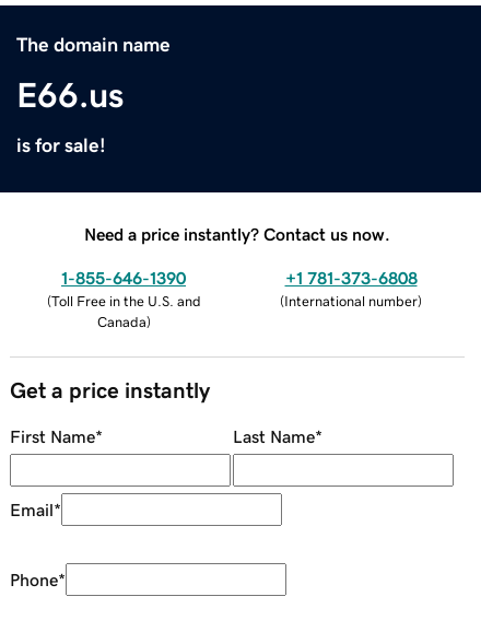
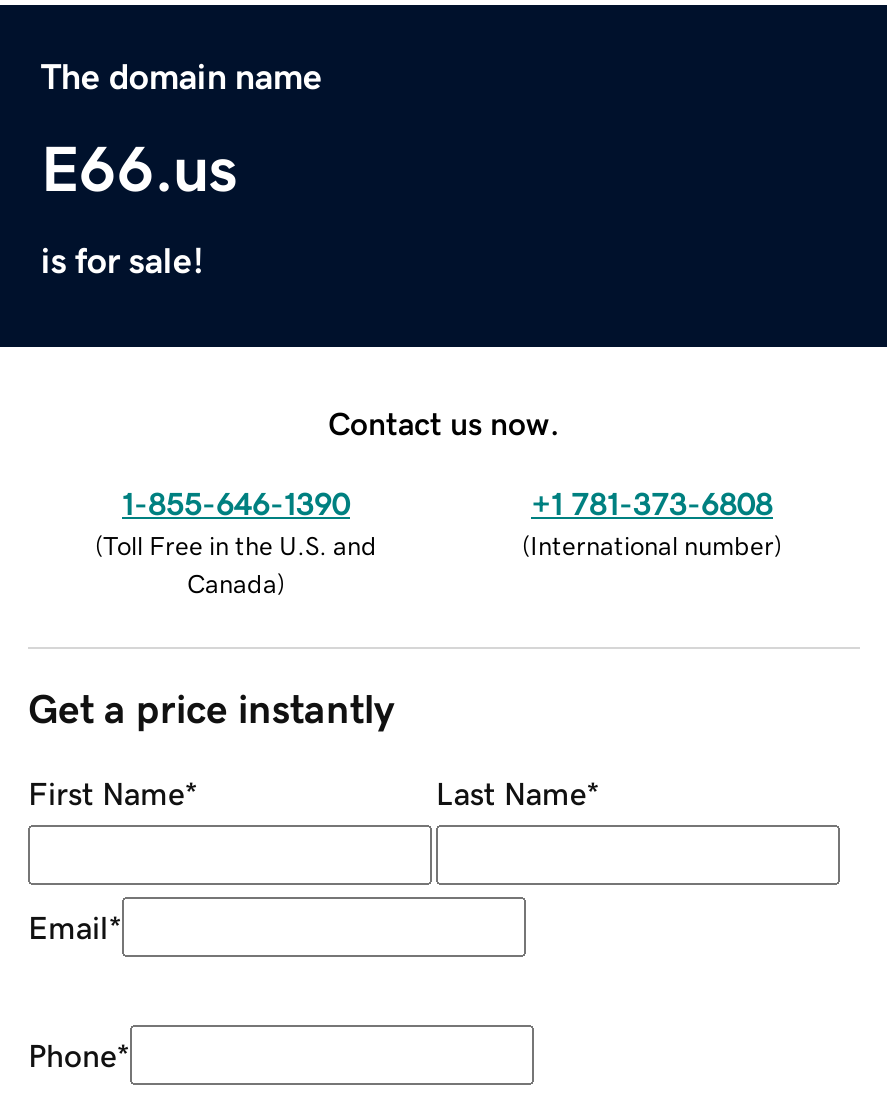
- Need a price instantly? Contact us now.
+ Contact us now.
